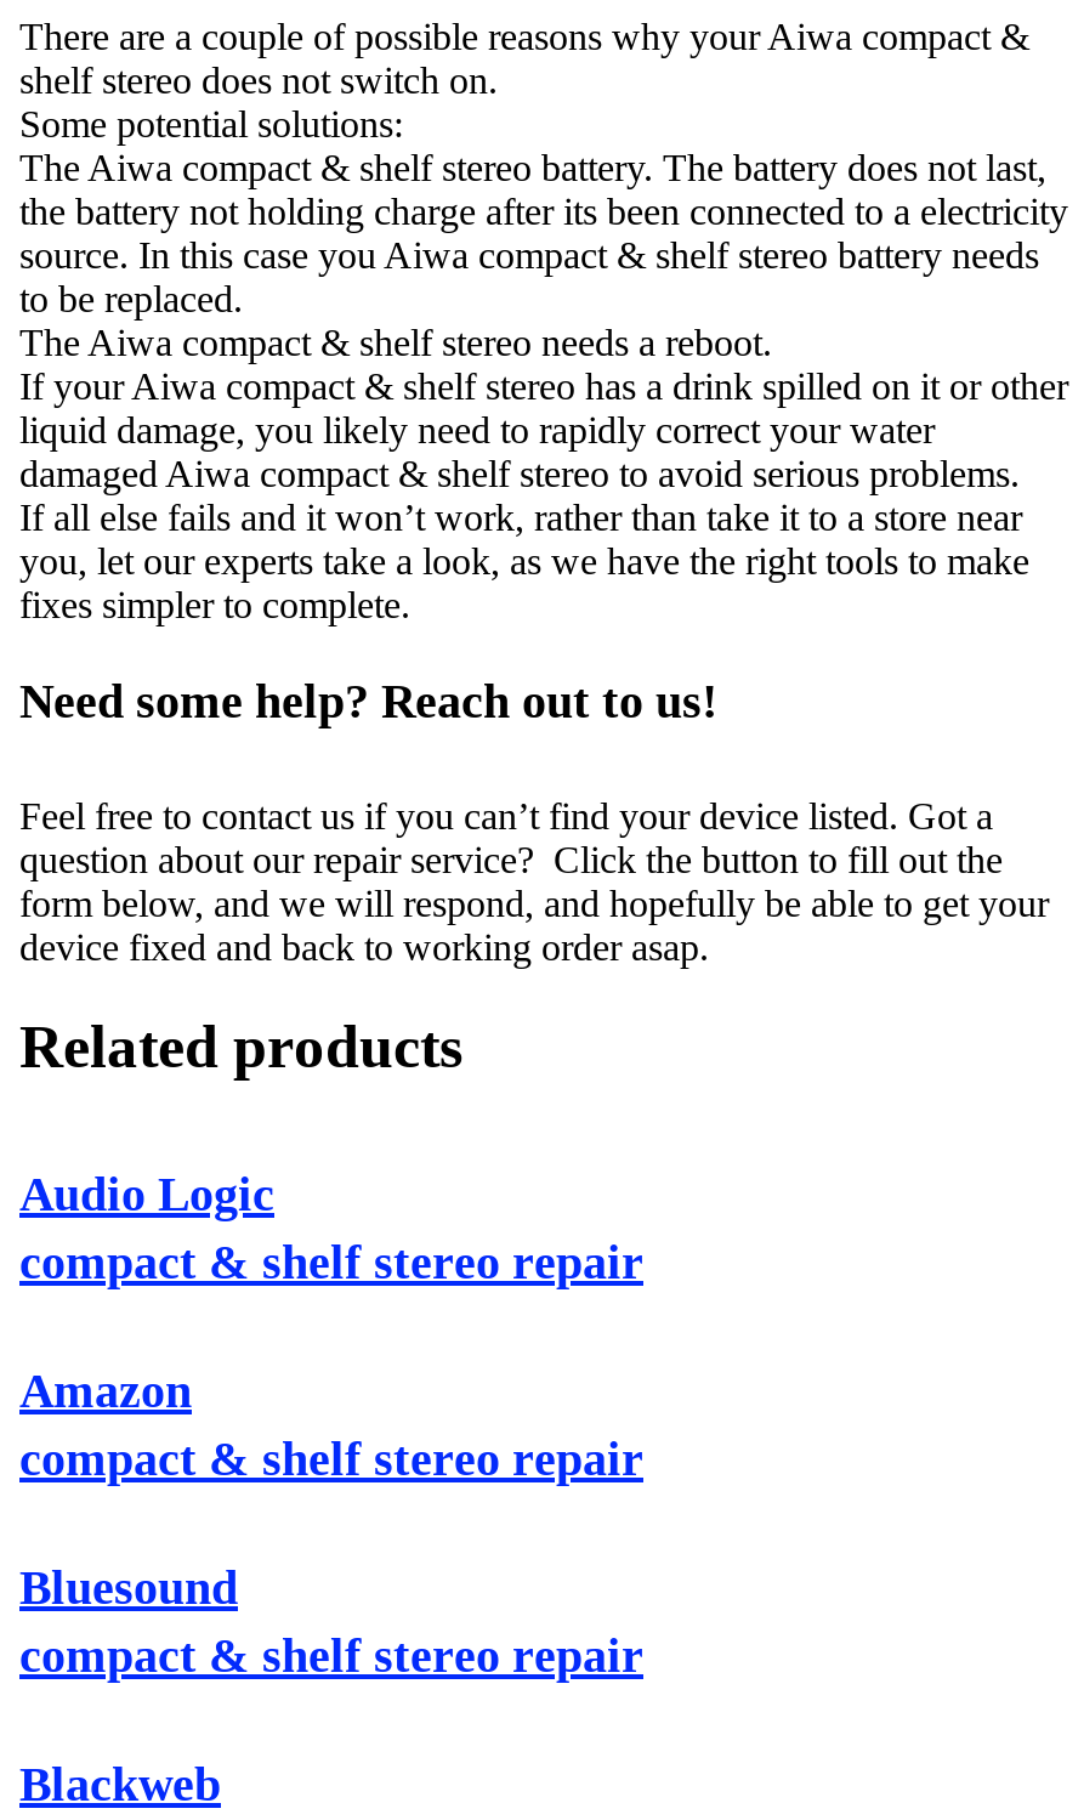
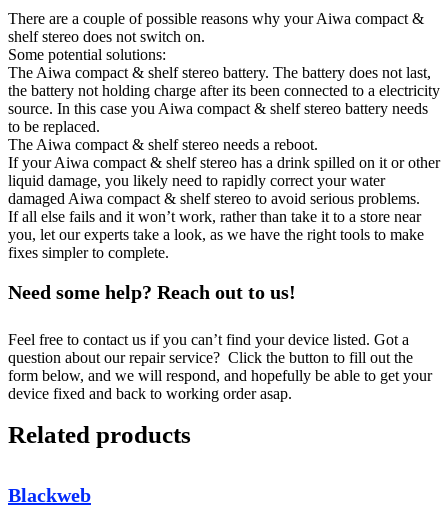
- Audio Logic
- compact & shelf stereo repair
- Amazon
- compact & shelf stereo repair
- Bluesound
- compact & shelf stereo repair
